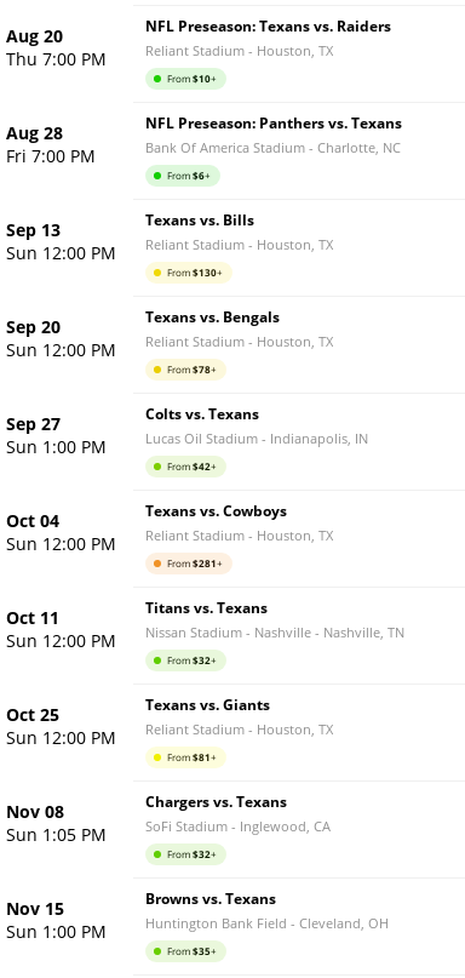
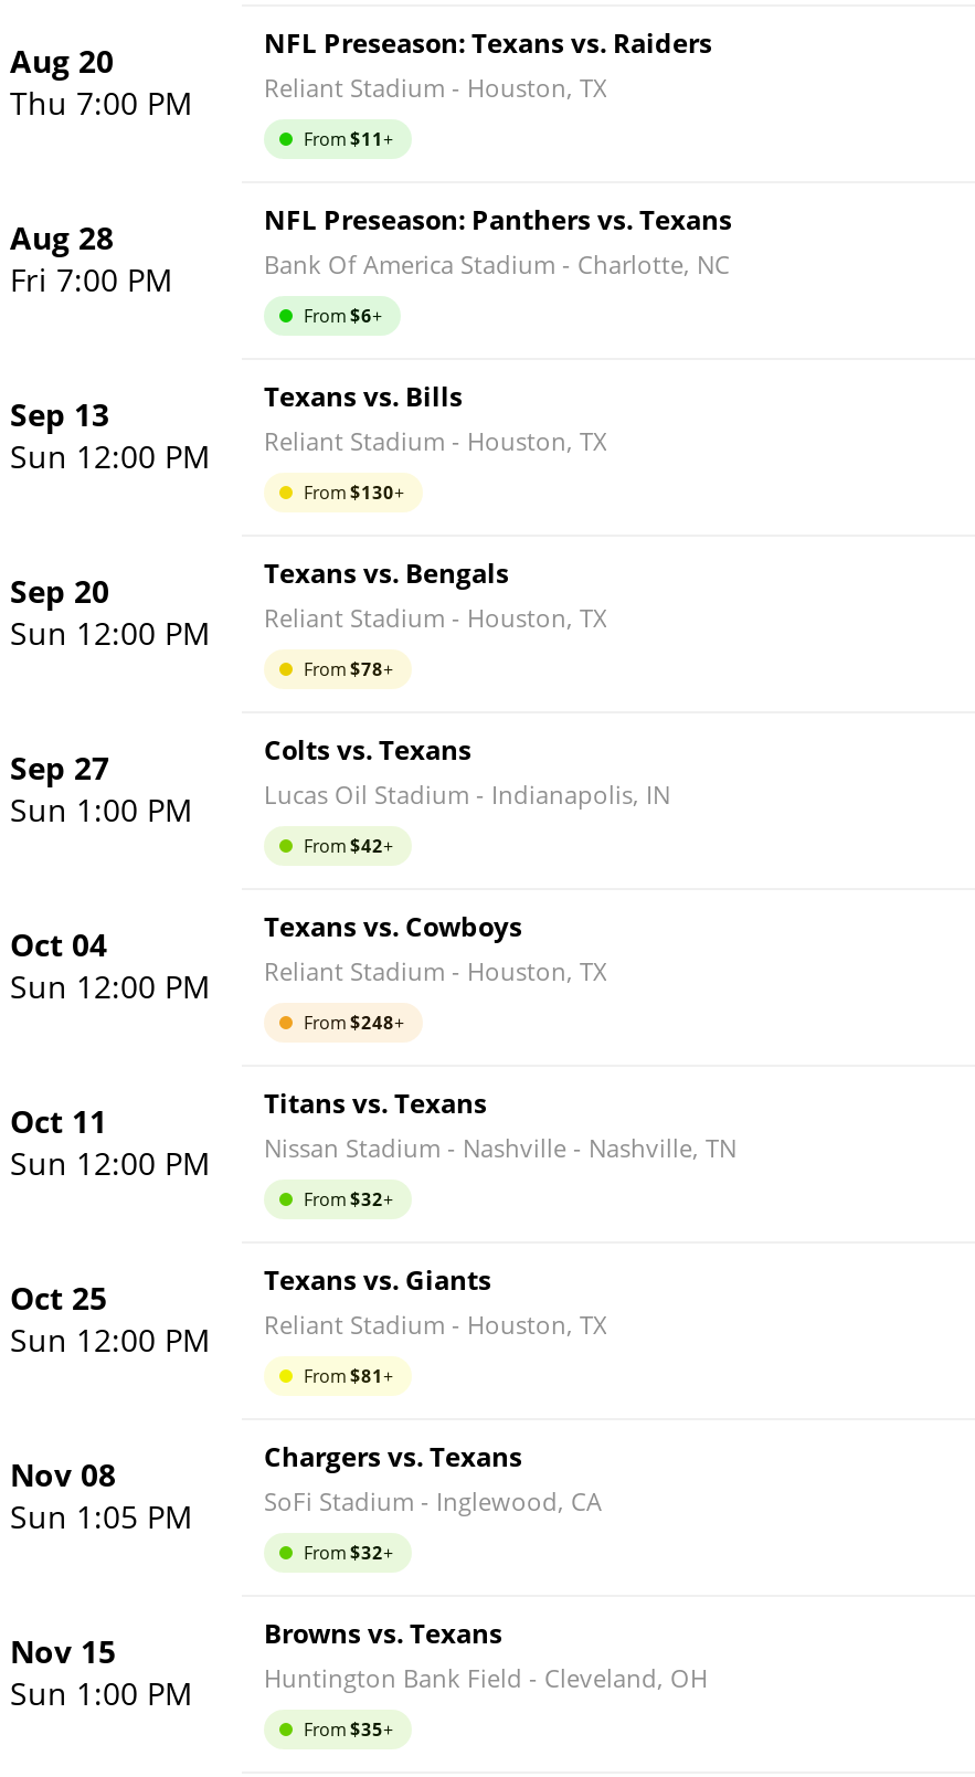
- From $10 +
+ From $11 +

- From $281+
+ From $248+
